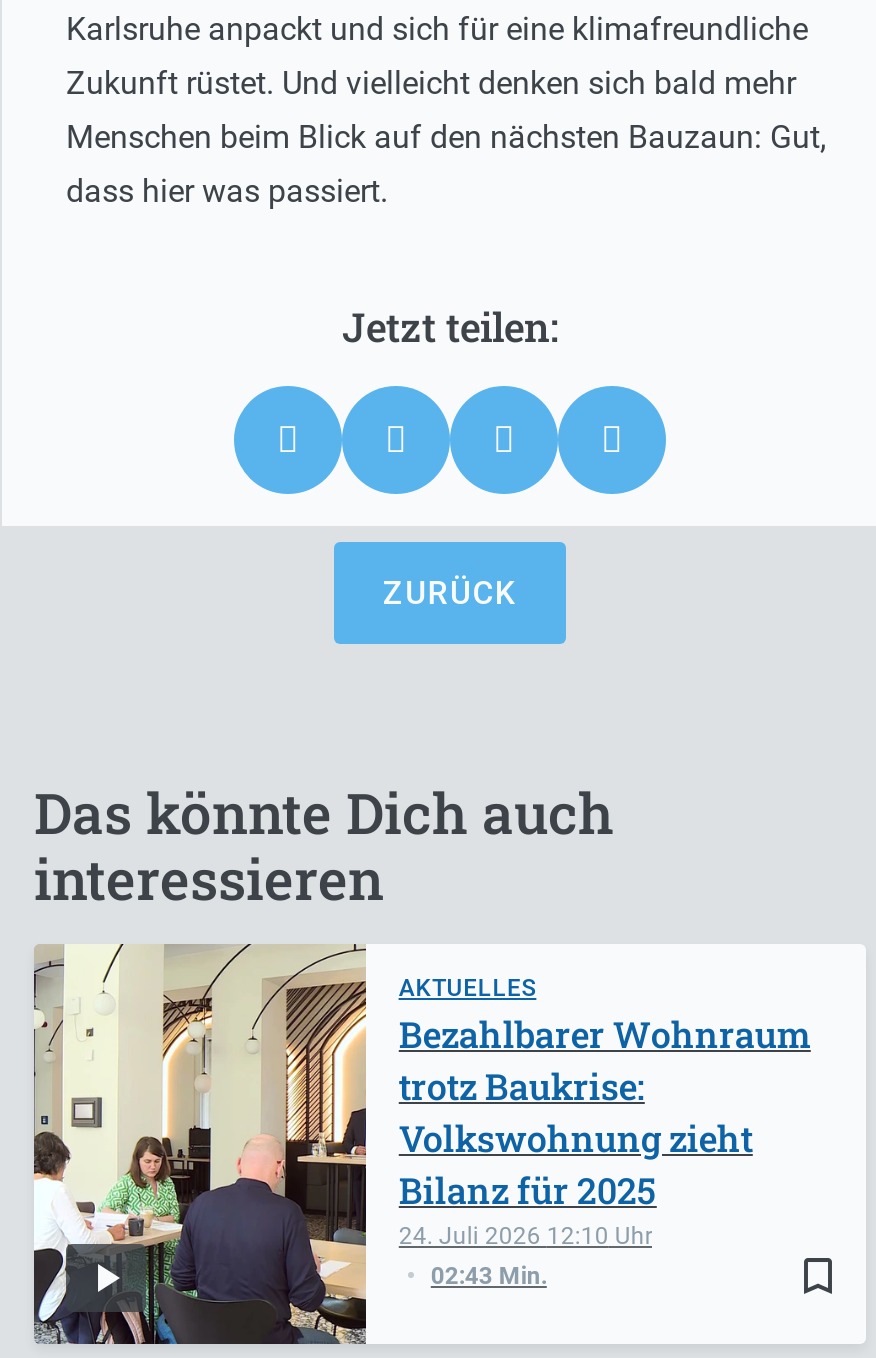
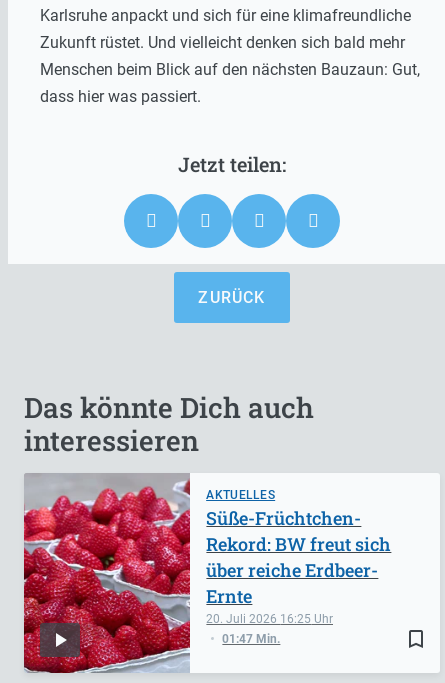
- [image]
- 24. Juli 2026 12:10
- 02:43 Min.
+ [image]
+ 20. Juli 2026 16:25
+ 01:47 Min.

- Bezahlbarer Wohnraum
- trotz Baukrise:
- Volkswohnung zieht
- Bilanz für 2025
+ Süße-Früchtchen-
+ Rekord: BW freut sich
+ über reiche Erdbeer-
+ Ernte
